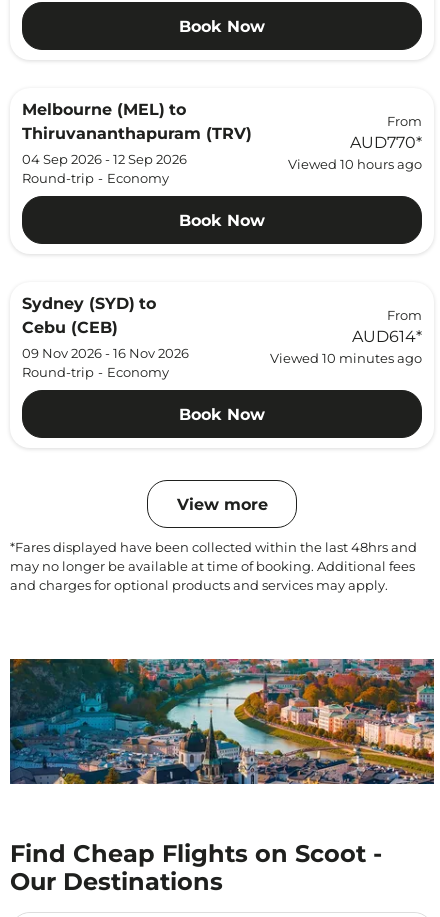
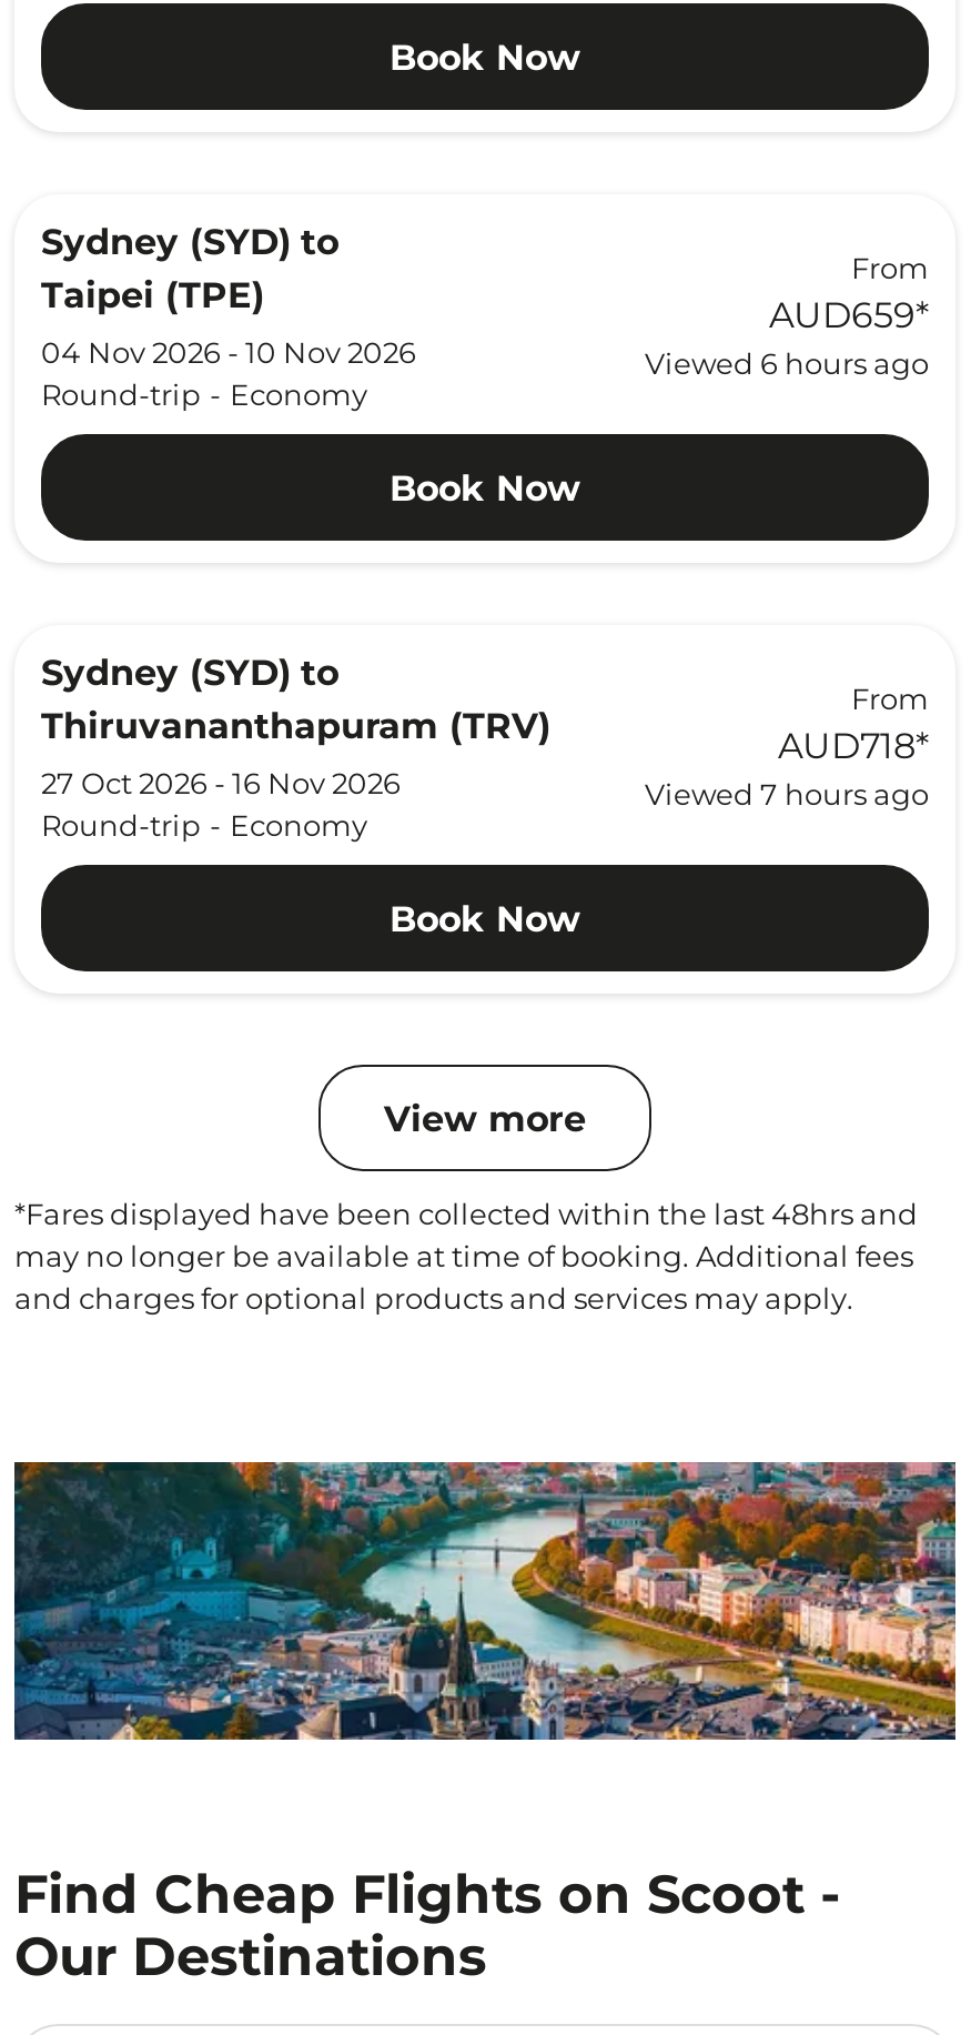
- Melbourne (MEL) to
- 04 Sep 2026 - 12 Sep 2026
+ Sydney (SYD) to
+ Taipei (TPE)
+ 04 Nov 2026 - 10 Nov 2026

moved down: Thiruvananthapuram (TRV)

- AUD770*
- Viewed 10 hours ago
+ AUD659*
+ Viewed 6 hours ago

- Cebu (CEB)
- 09 Nov 2026 - 16 Nov 2026
+ 27 Oct 2026 - 16 Nov 2026

- AUD614*
- Viewed 10 minutes ago
+ AUD718*
+ Viewed 7 hours ago
